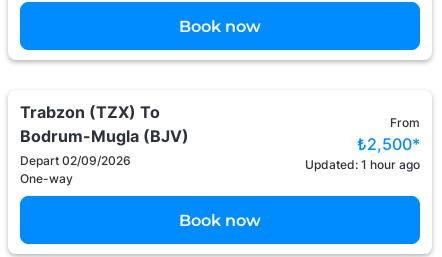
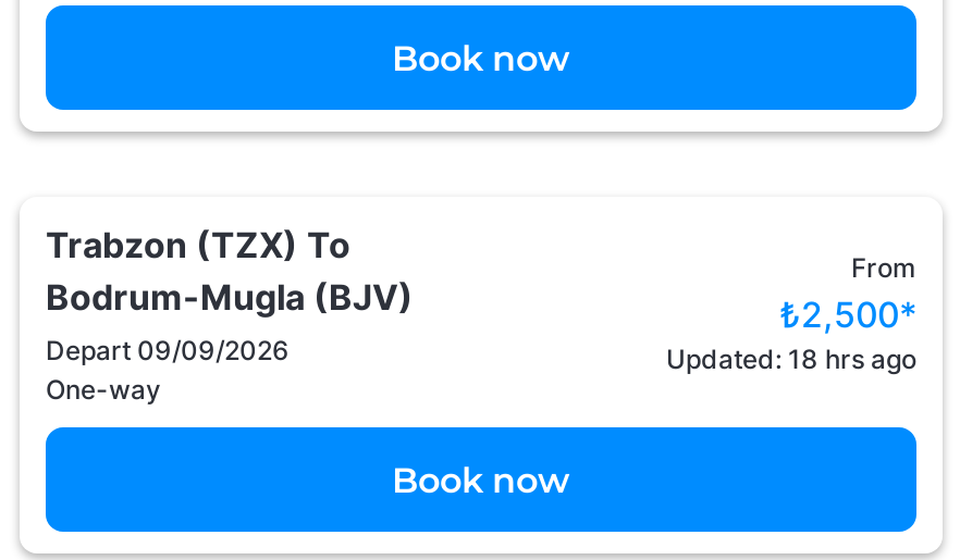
- Depart 02/09/2026
+ Depart 09/09/2026

- Updated: 1 hour ago
+ Updated: 18 hrs ago
